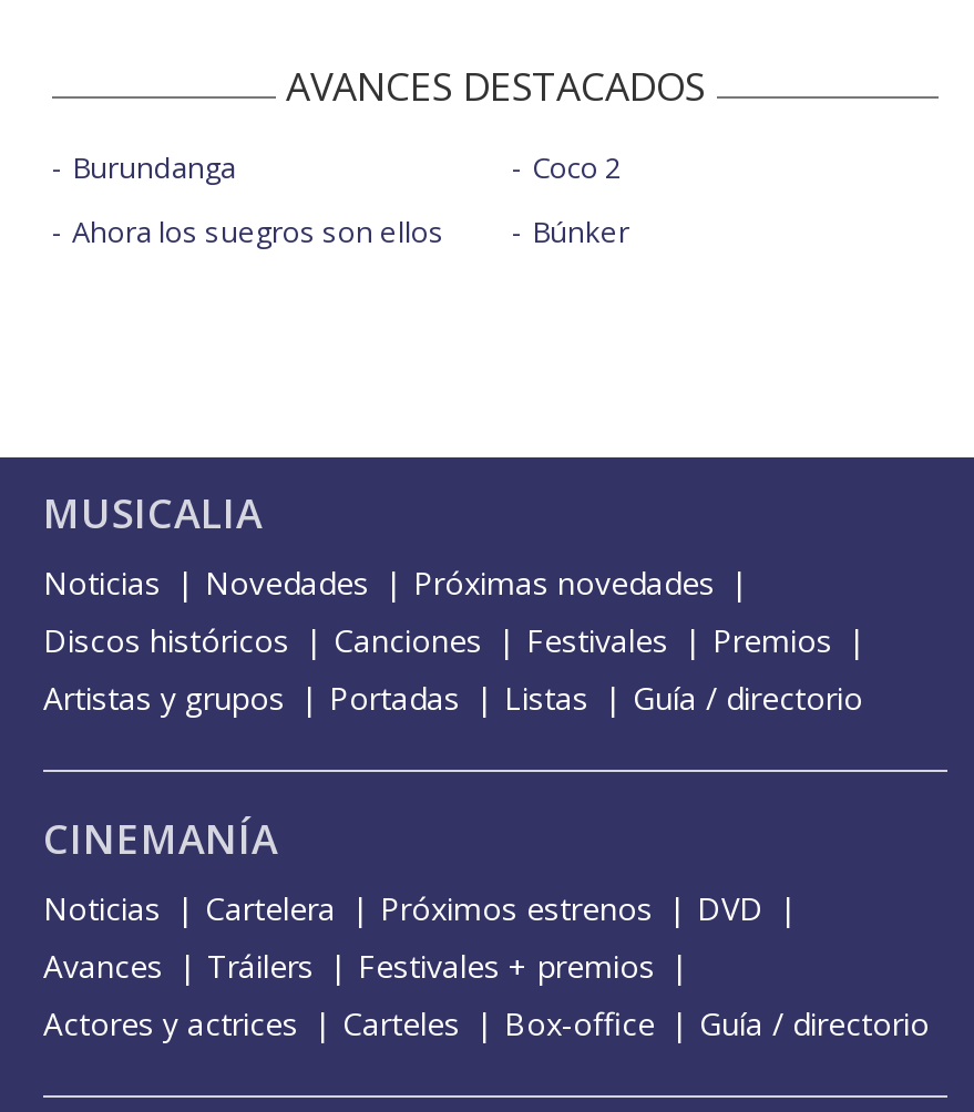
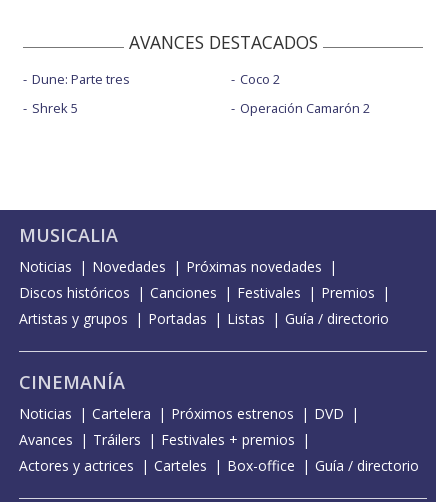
- Burundanga
+ Dune: Parte tres

- Ahora los suegros son ellos
+ Shrek 5

- Búnker
+ Operación Camarón 2
